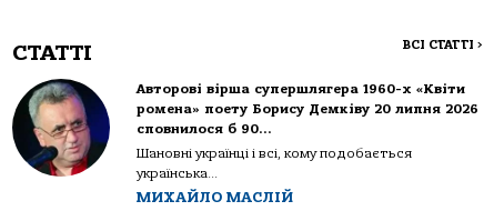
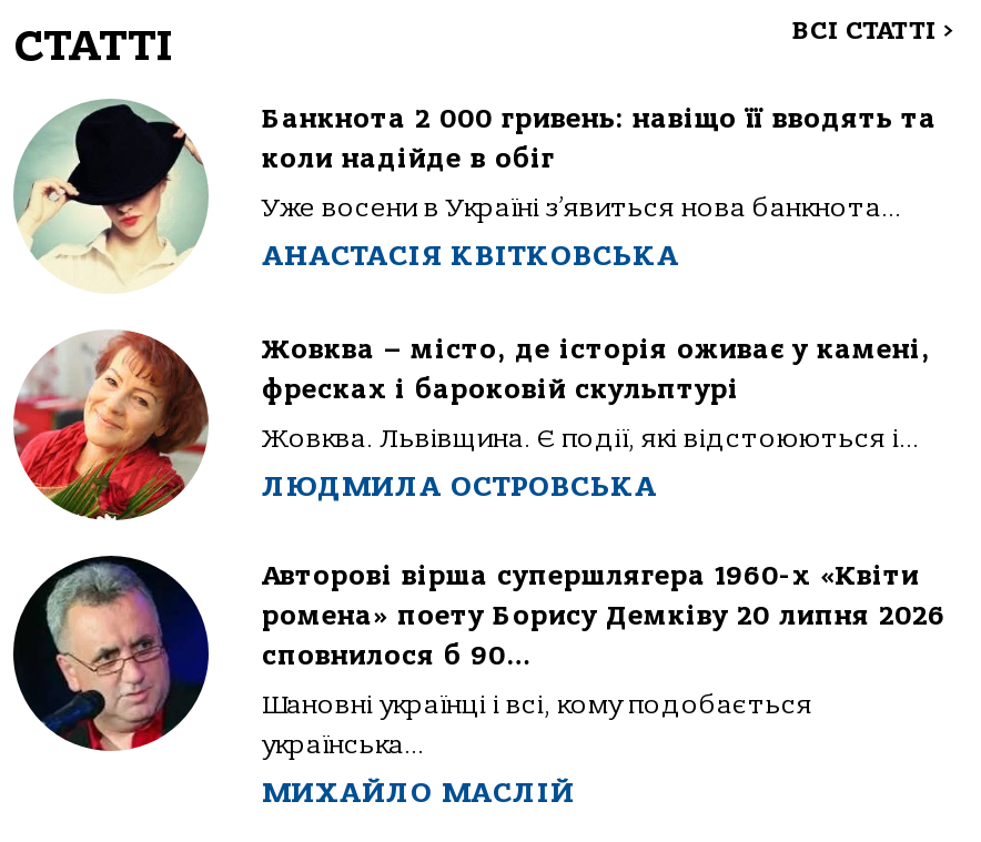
+ [image]

+ [image]
+ Банкнота 2 000 гривень: навіщо її вводять та
+ коли надійде в обіг
+ Уже восени в Україні з’явиться нова банкнота...
+ АНАСТАСІЯ КВІТКОВСЬКА
+ Жовква – місто, де історія оживає у камені,
+ фресках і бароковій скульптурі
+ Жовква. Львівщина. Є події, які відстоюються і...
+ ЛЮДМИЛА ОСТРОВСЬКА
